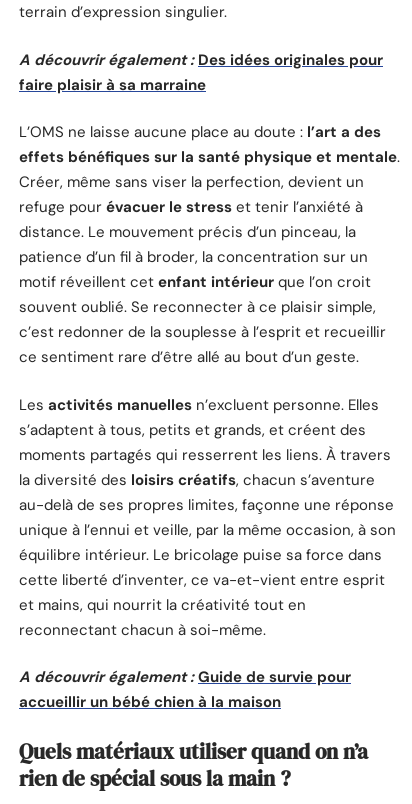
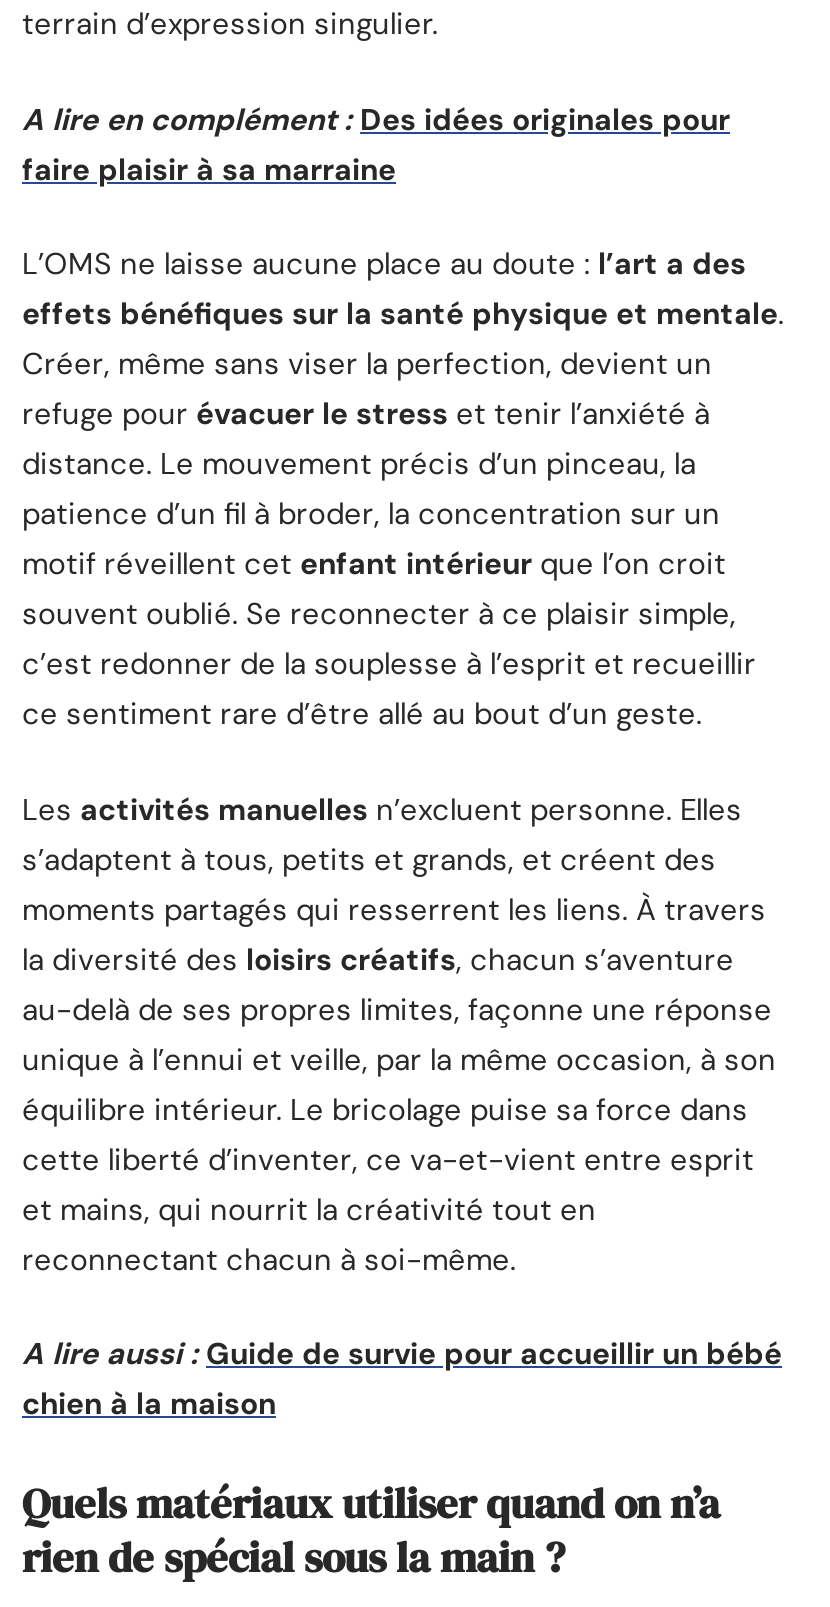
- A découvrir également : Des idées originales pour
+ A lire en complément : Des idées originales pour

- A découvrir également : Guide de survie pour
- accueillir un bébé chien à la maison
+ A lire aussi : Guide de survie pour accueillir un bébé
+ chien à la maison
